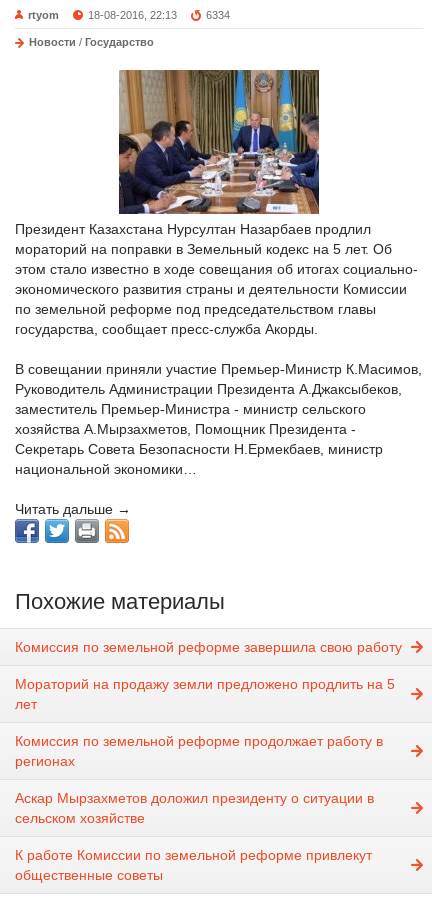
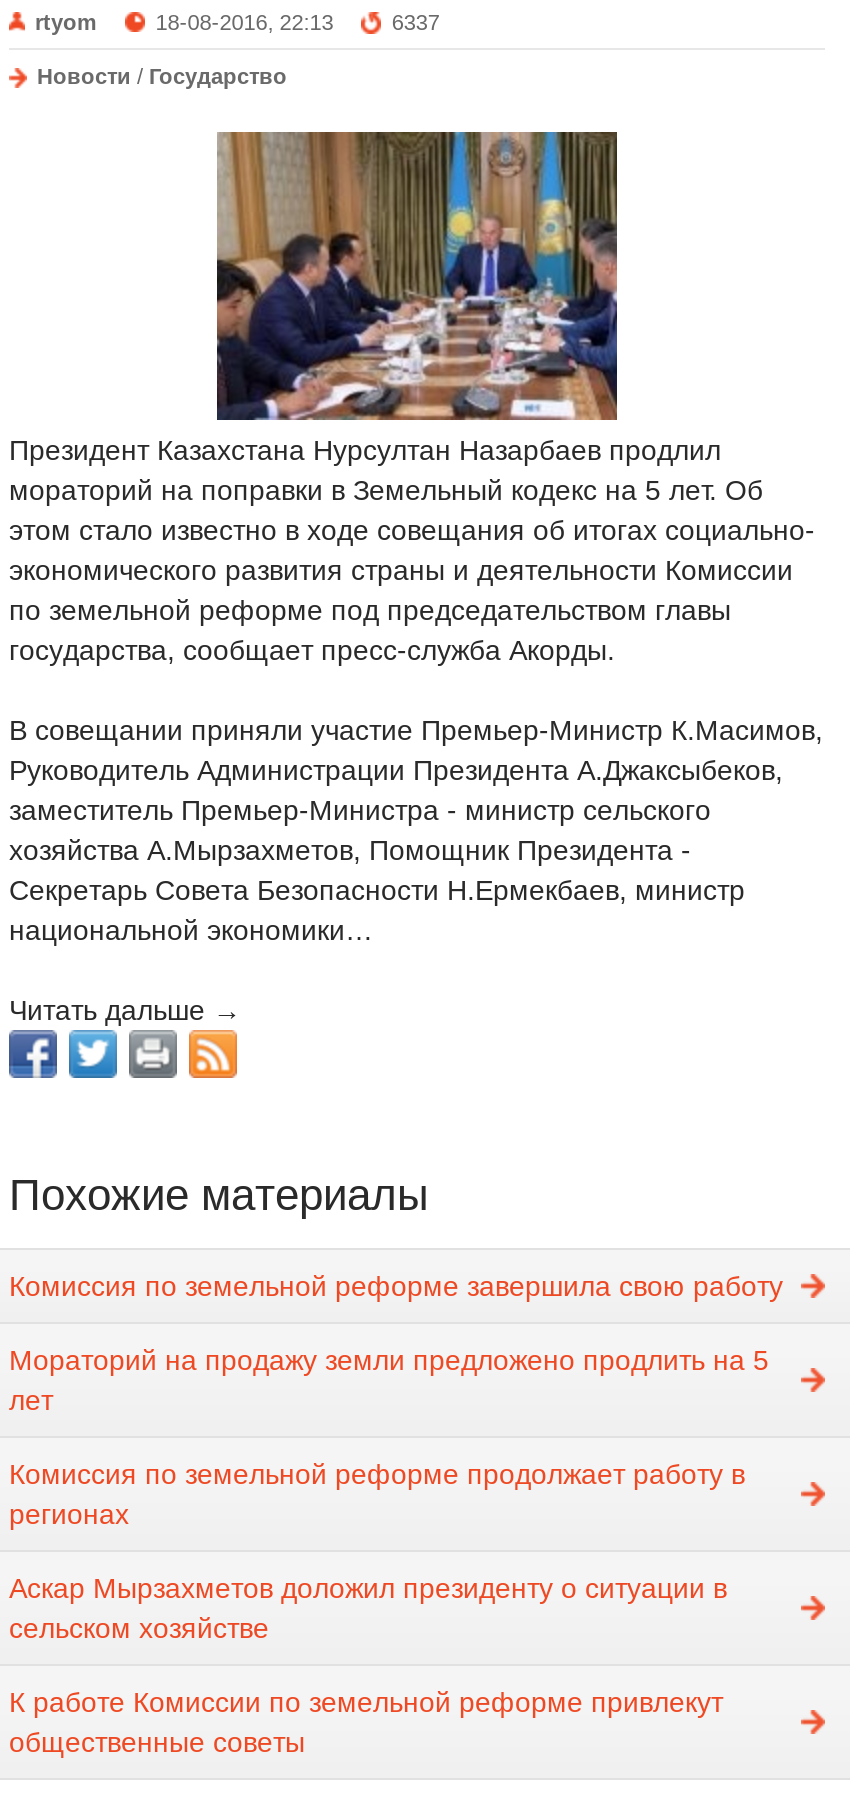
- 6334
+ 6337
